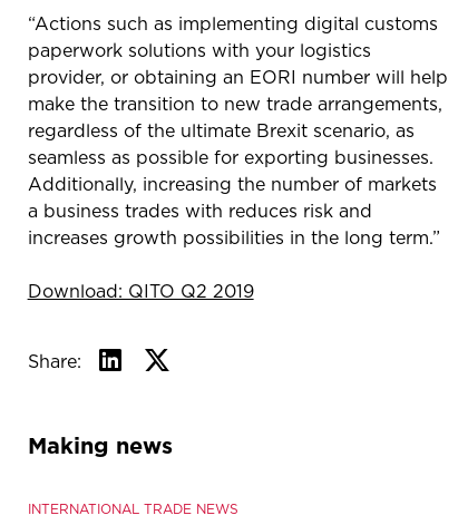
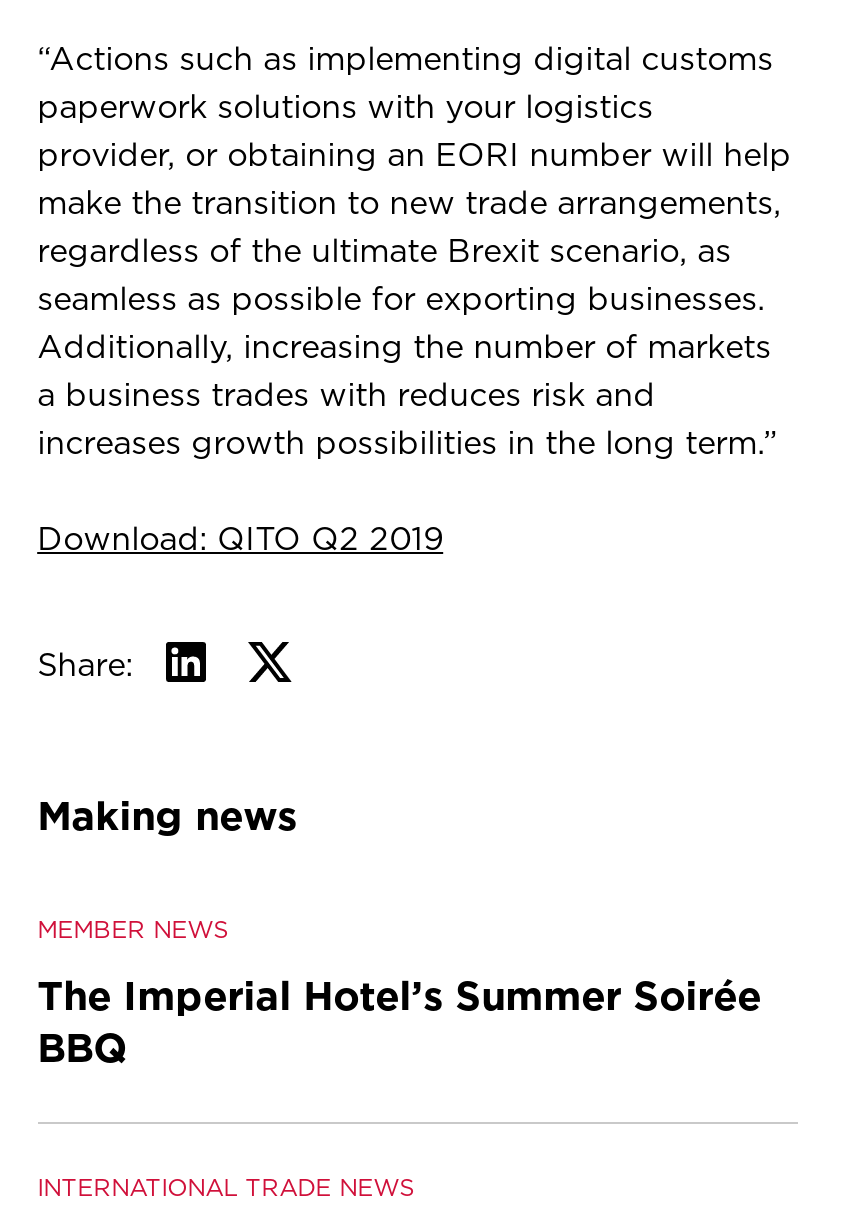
+ MEMBER NEWS
+ The Imperial Hotel’s Summer Soirée
+ BBQ
